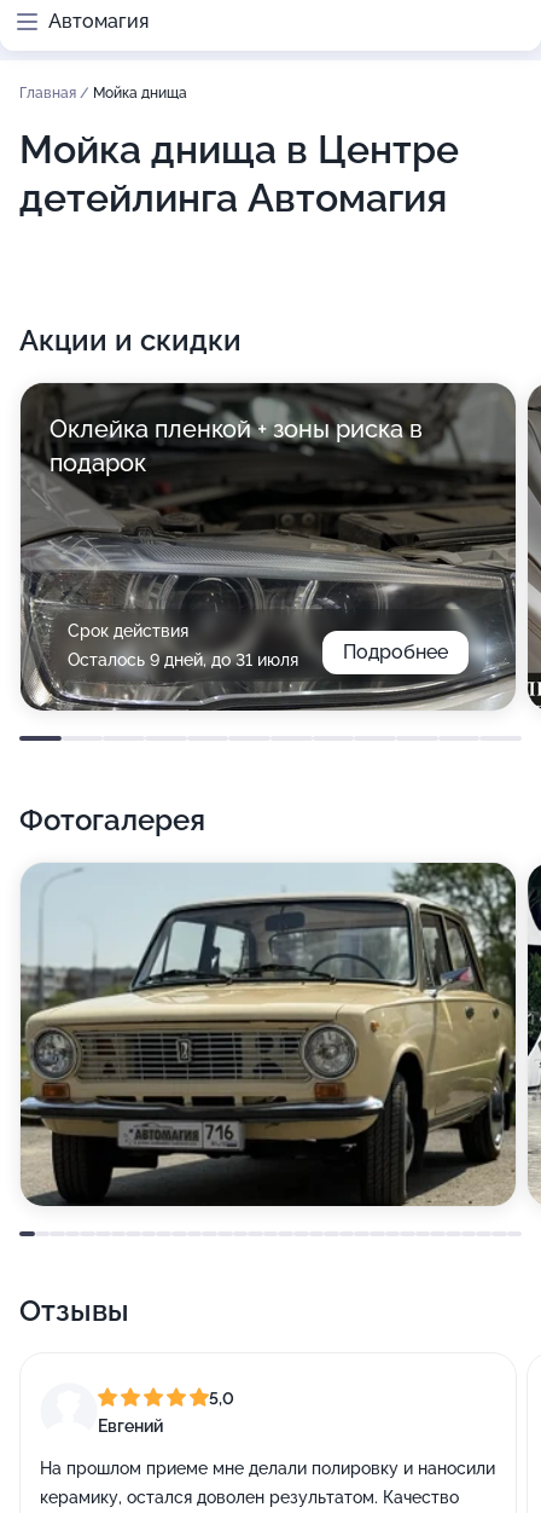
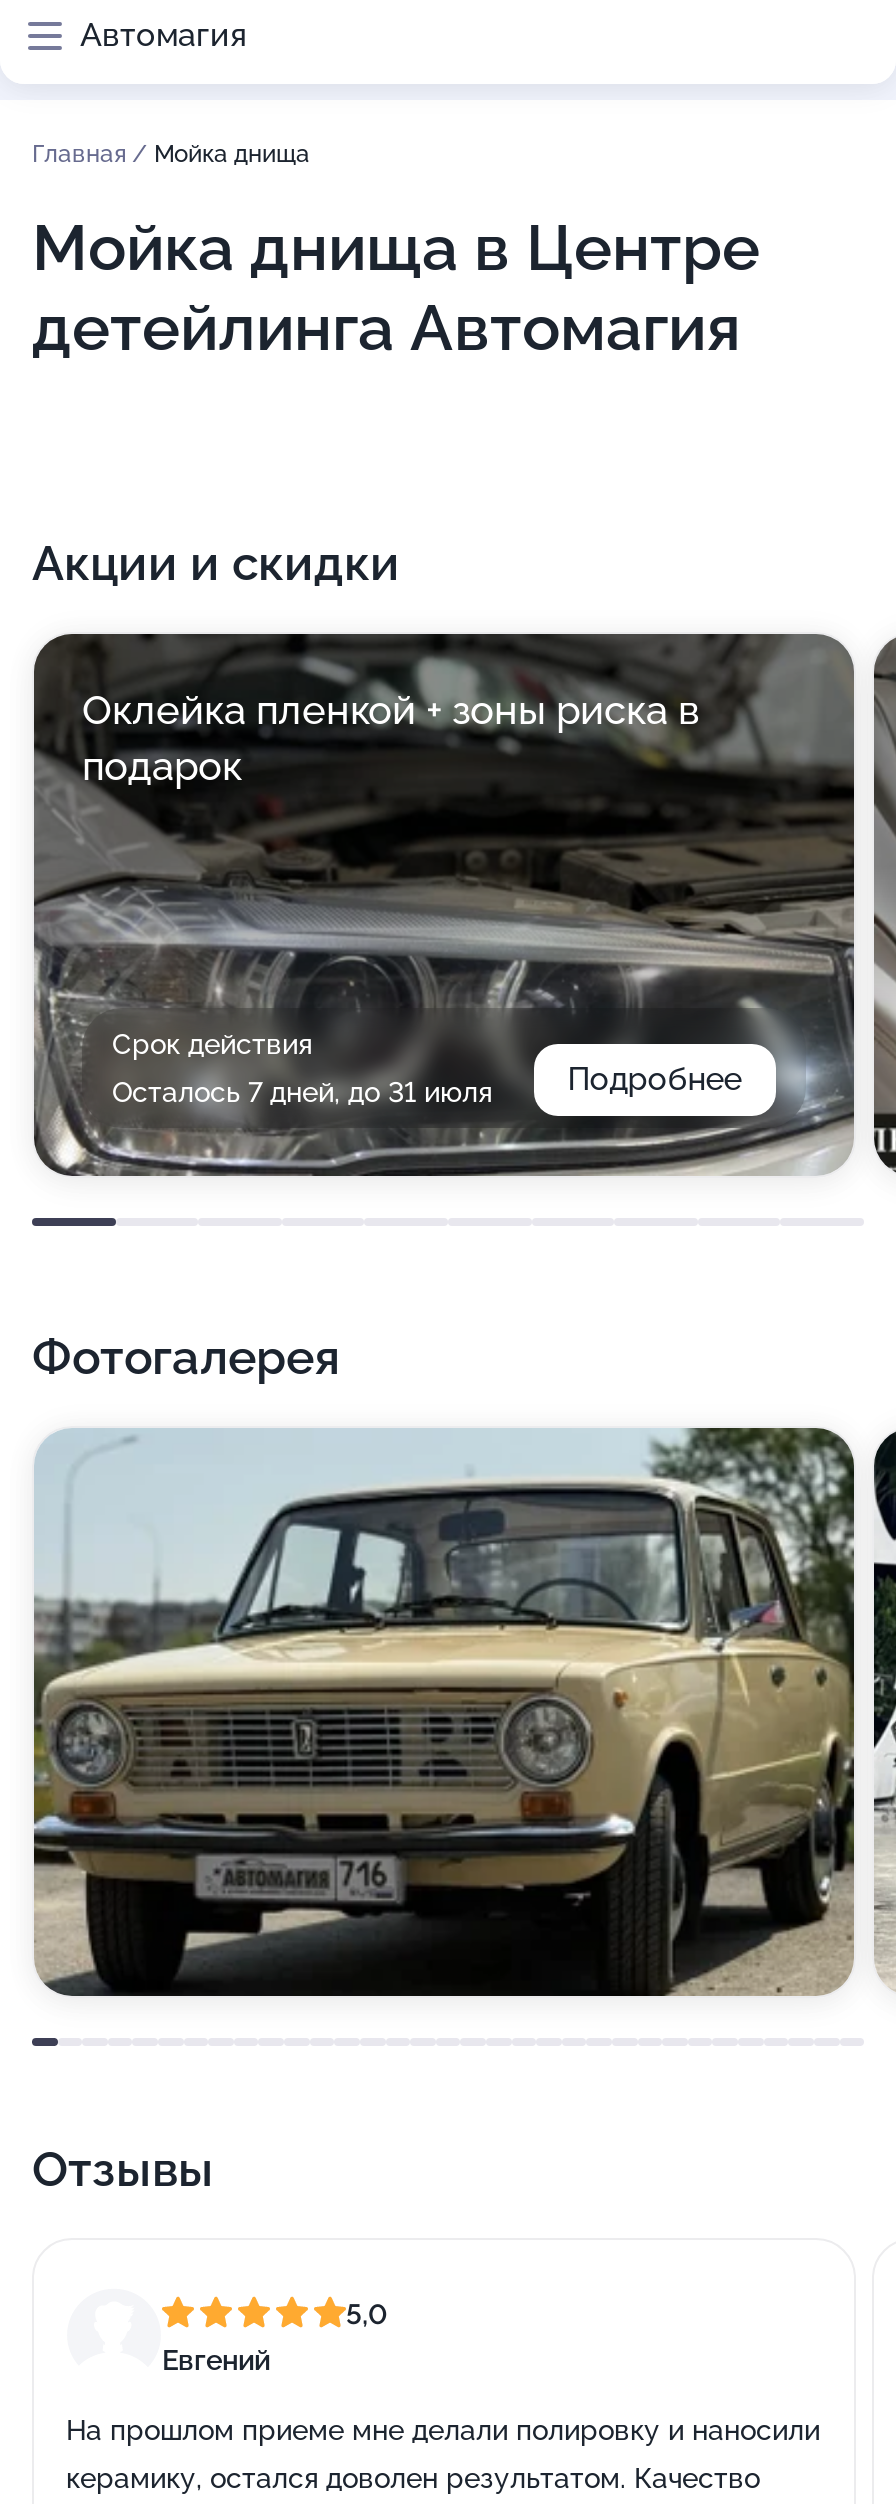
- Осталось 9 дней, до 31 июля
+ Осталось 7 дней, до 31 июля
